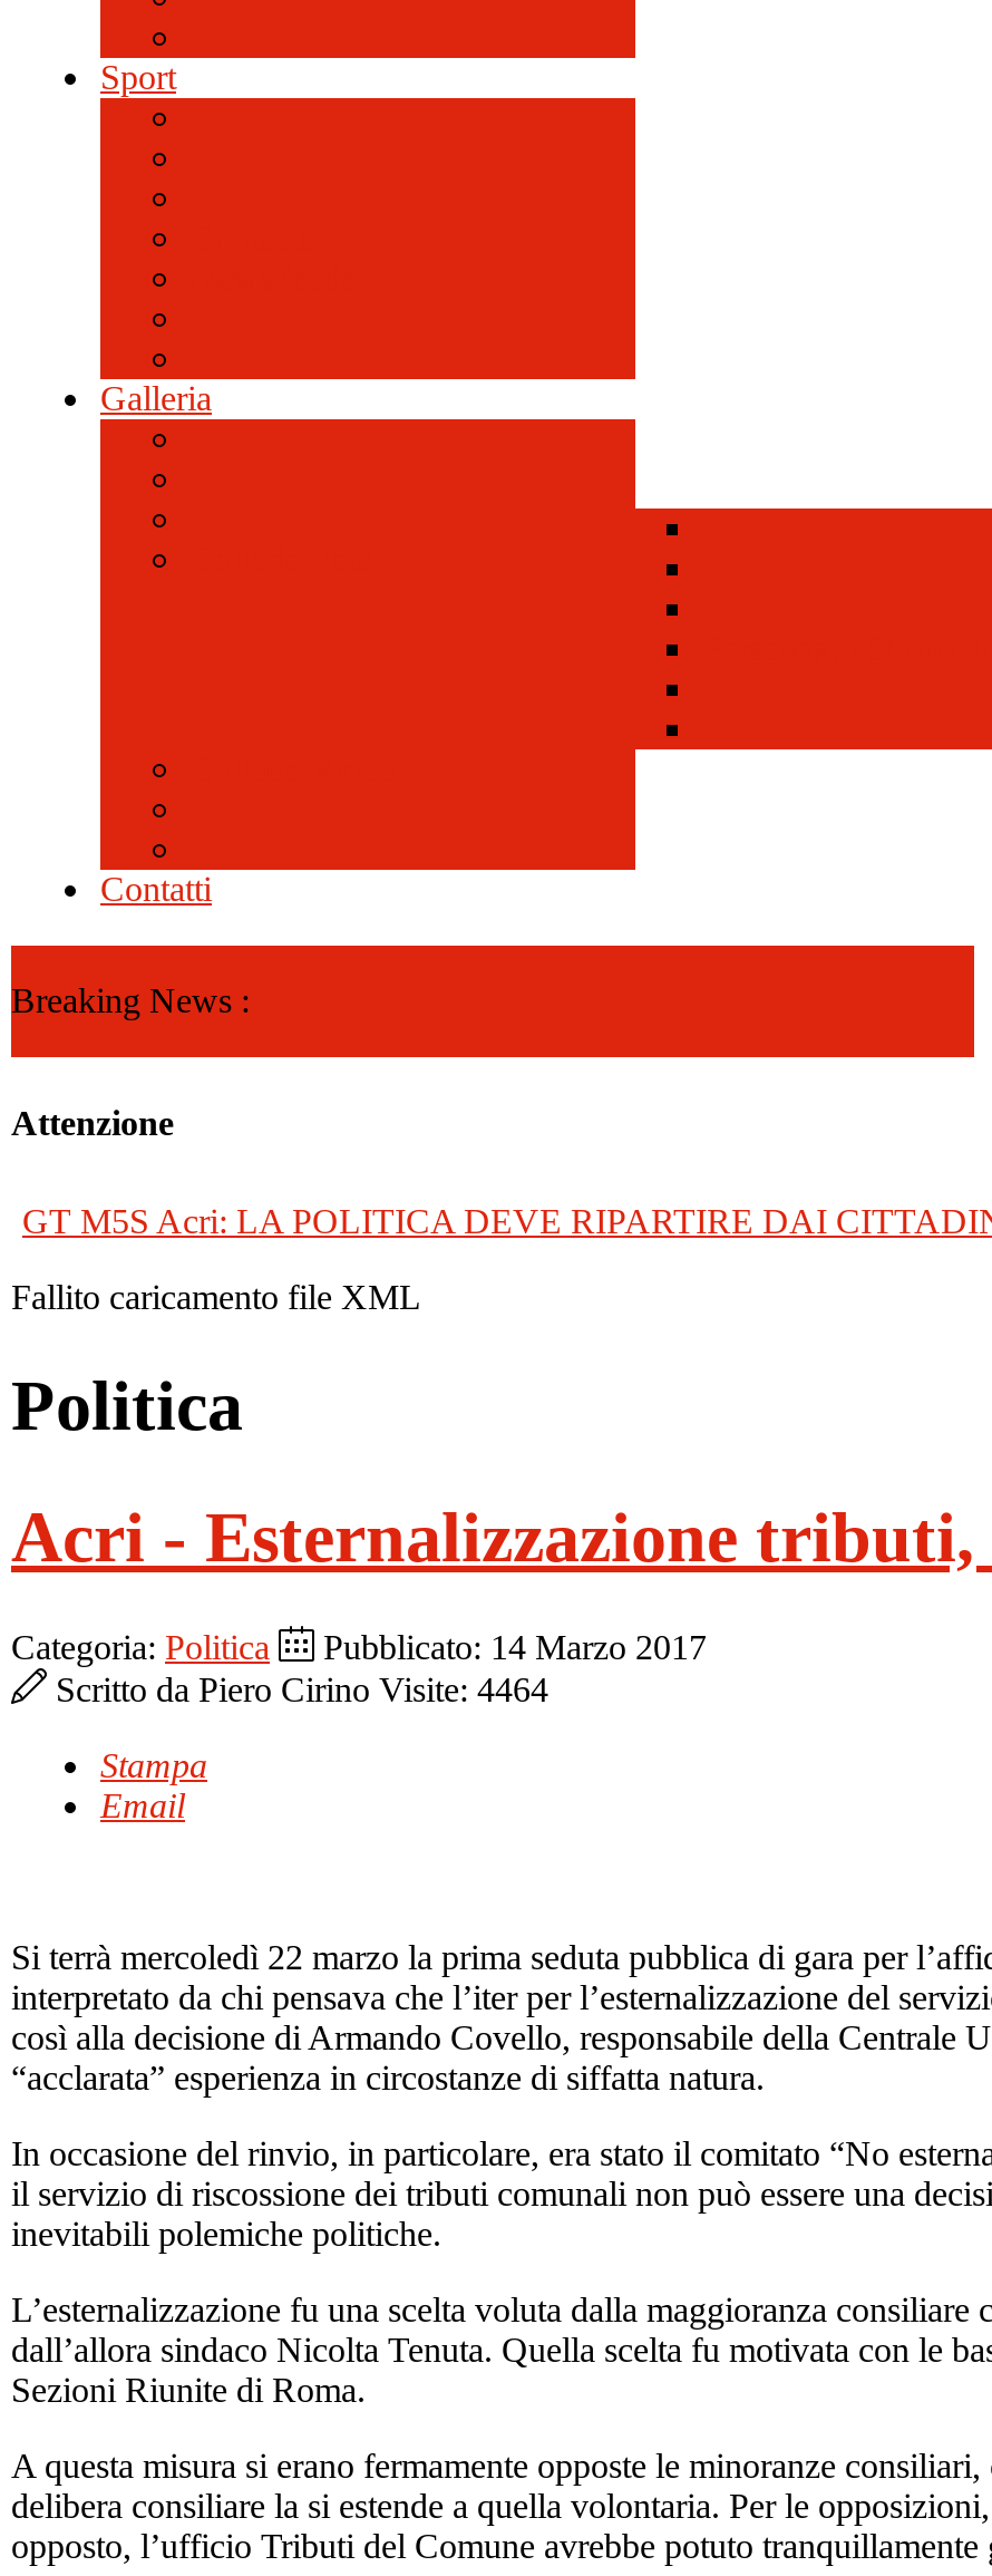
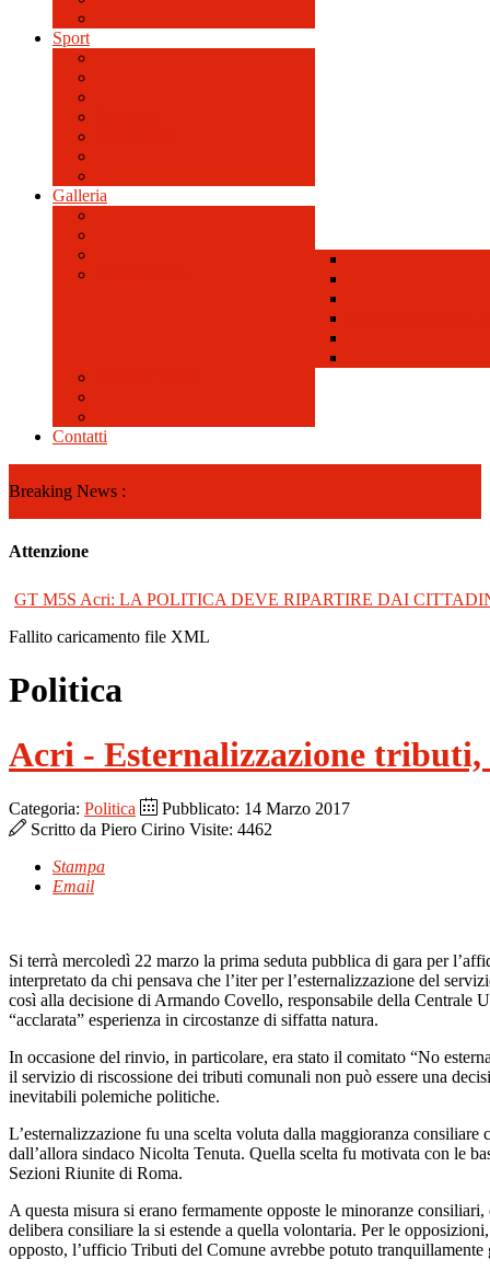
- Scritto da Piero Cirino Visite: 4464
+ Scritto da Piero Cirino Visite: 4462
